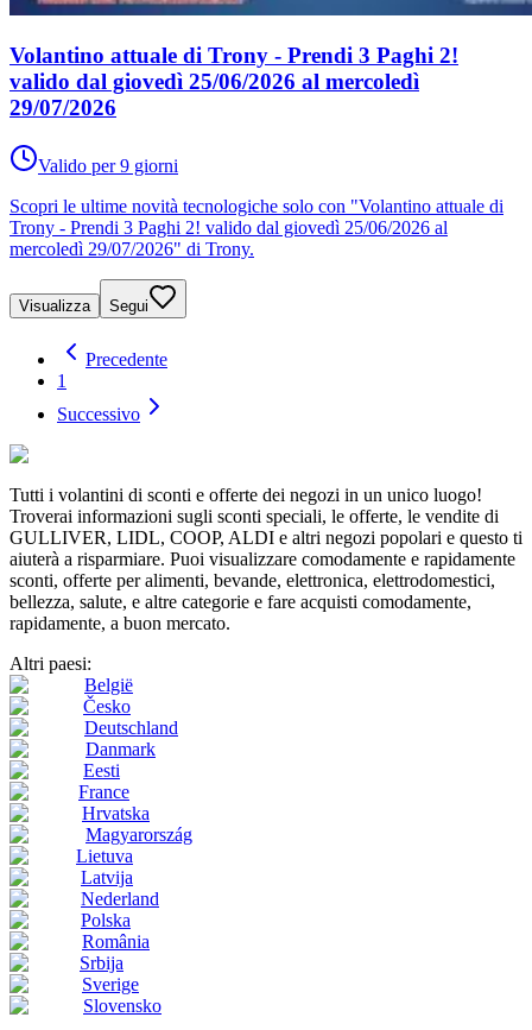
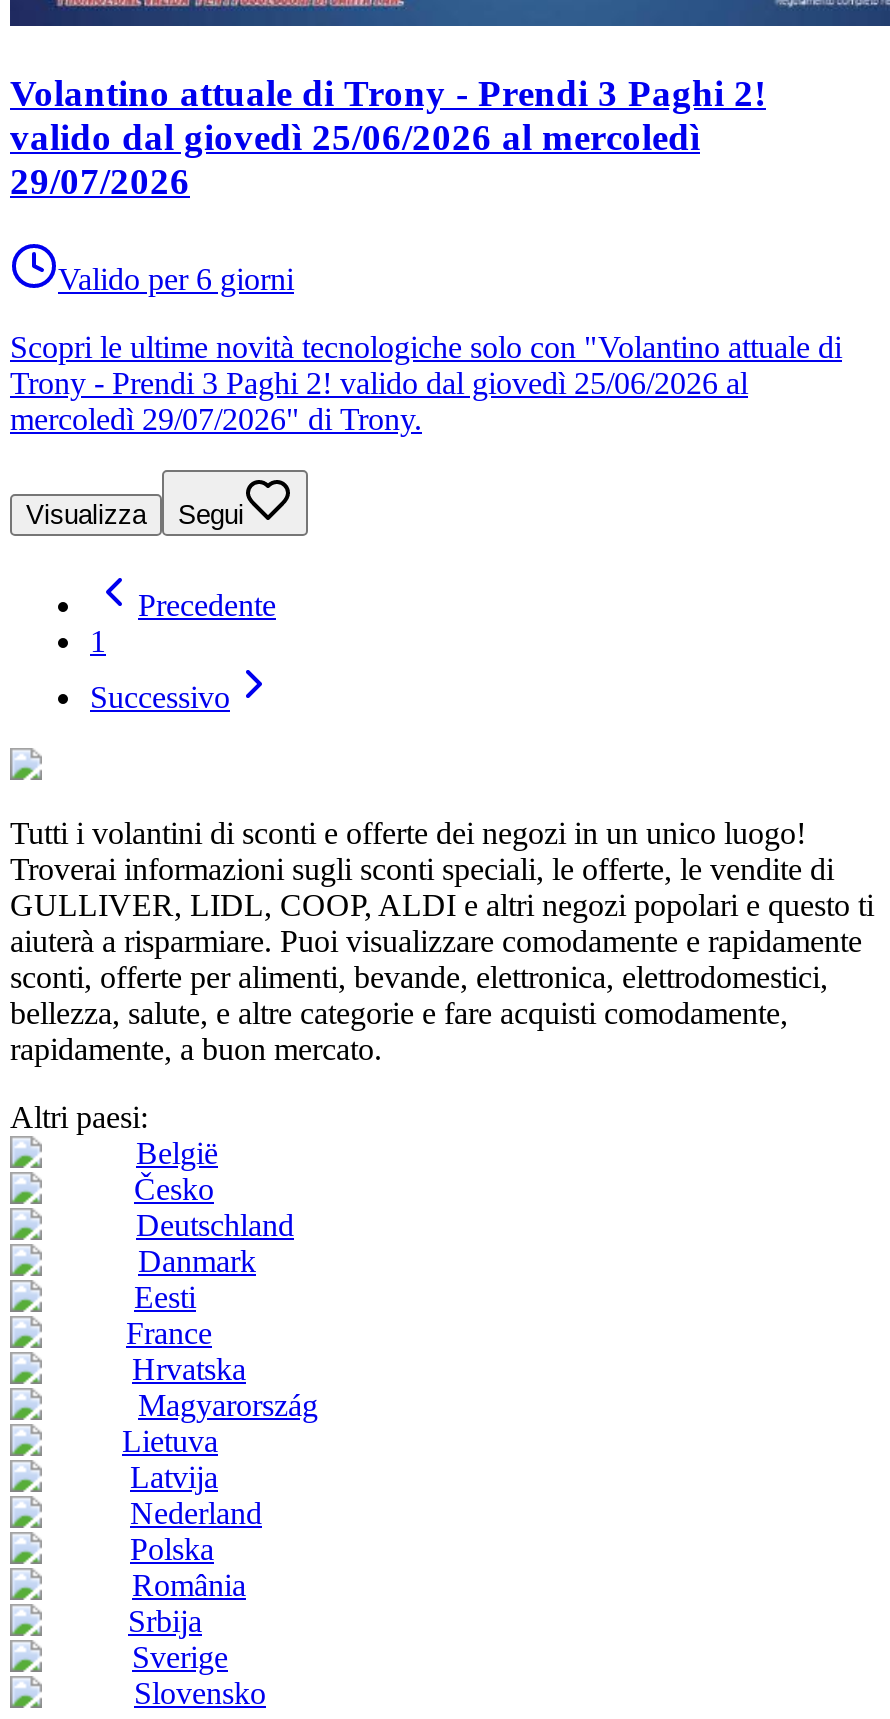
- Valido per 9 giorni
+ Valido per 6 giorni
